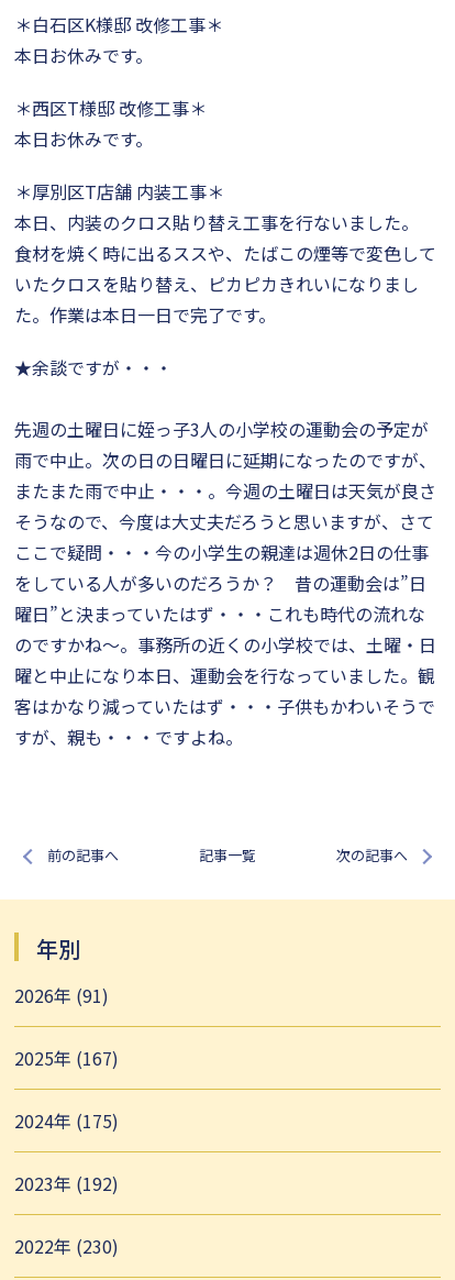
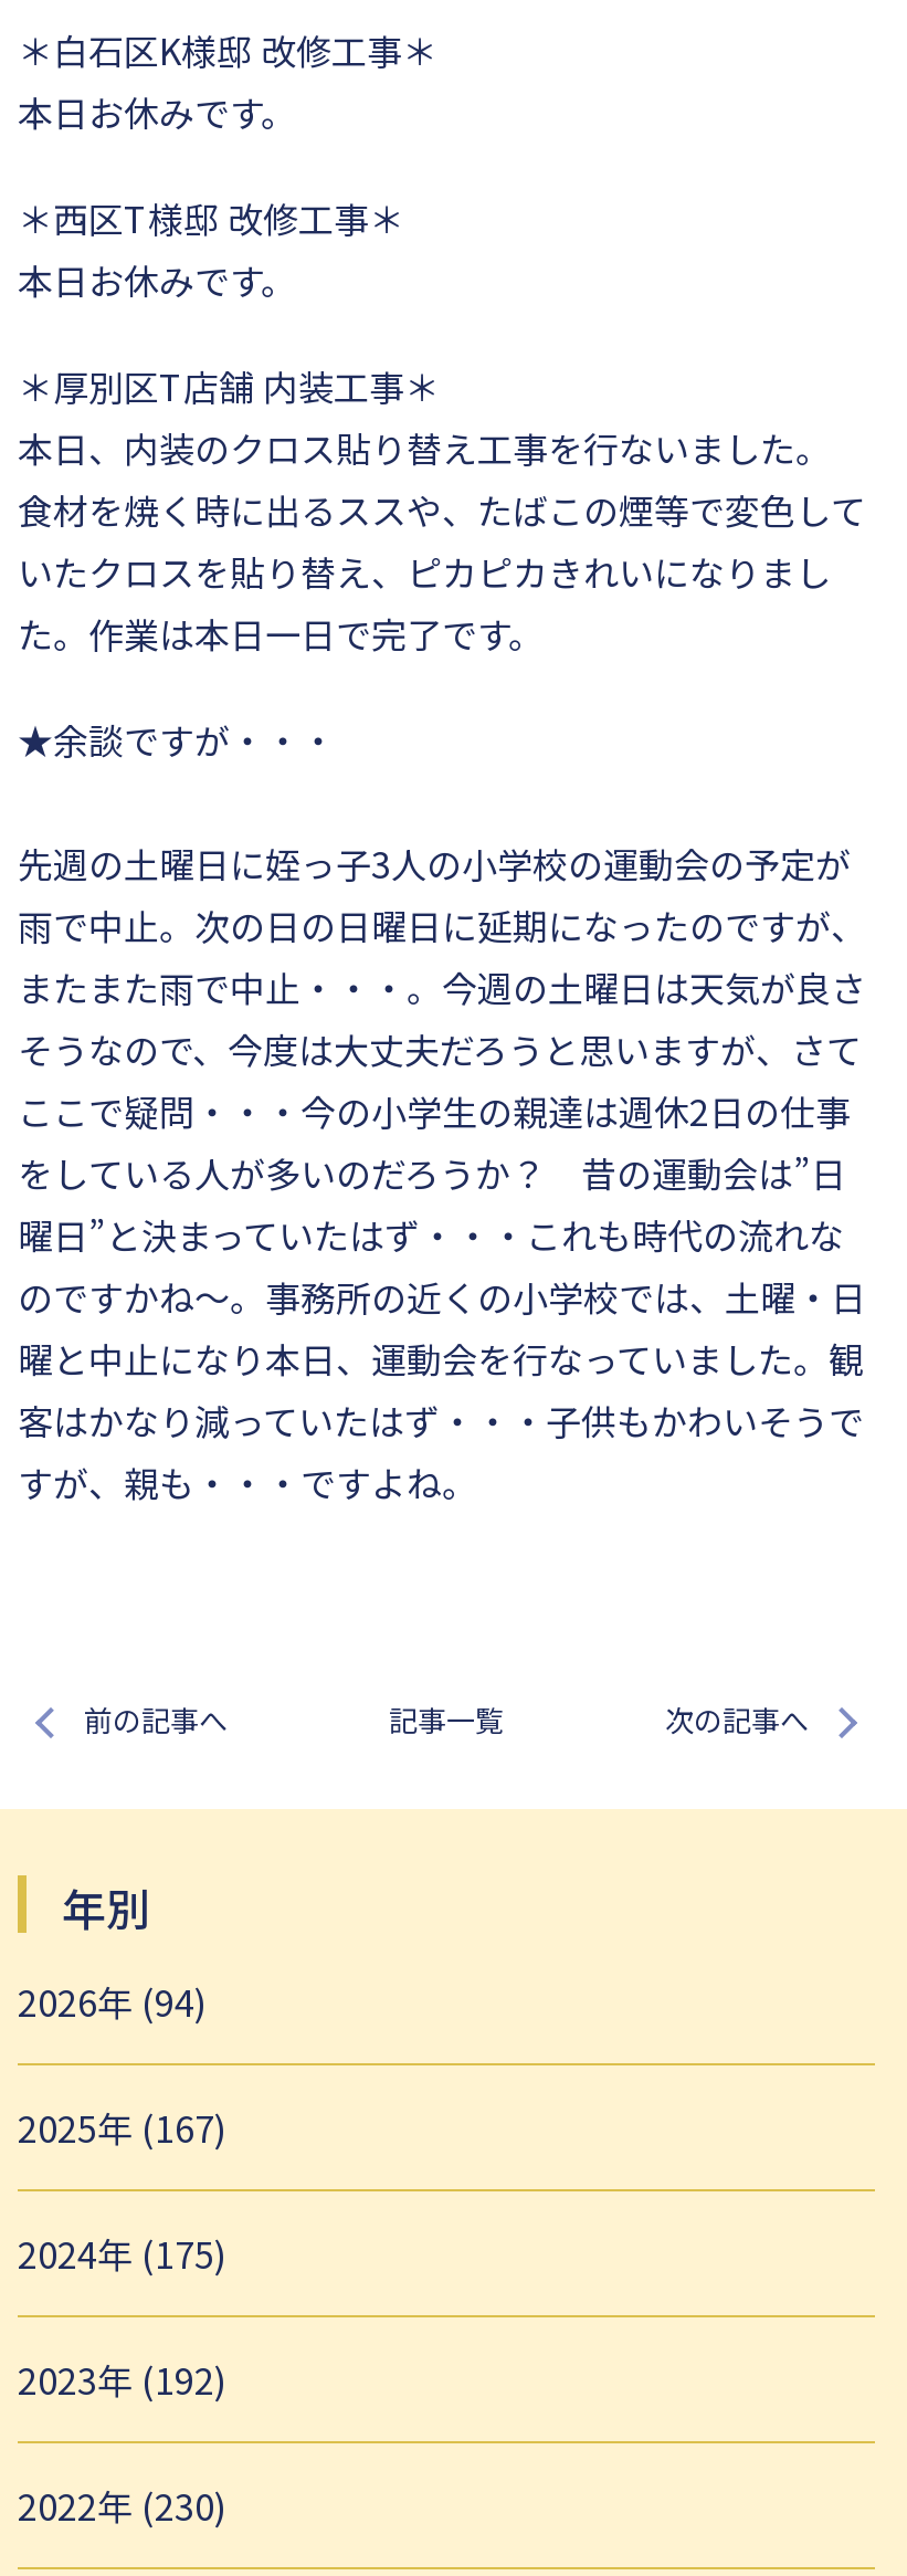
- 2026年 (91)
+ 2026年 (94)
